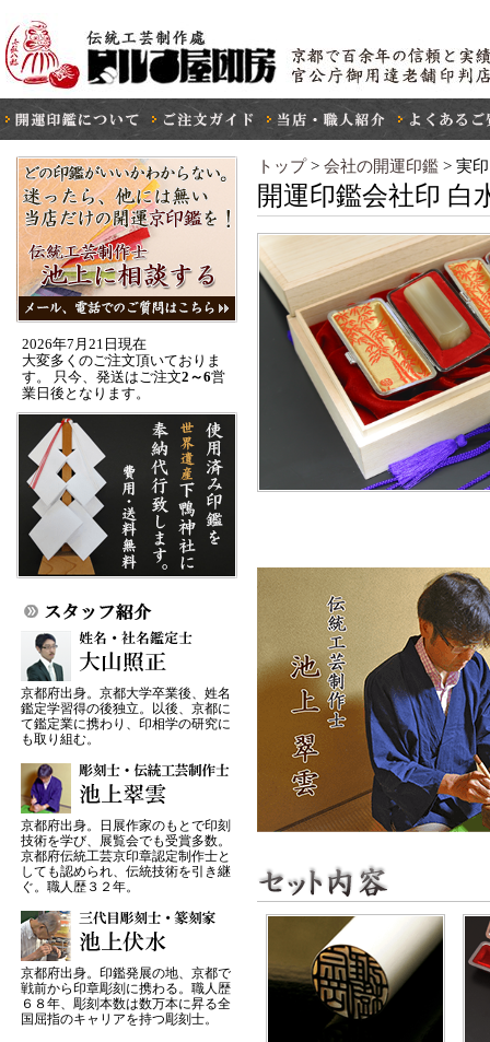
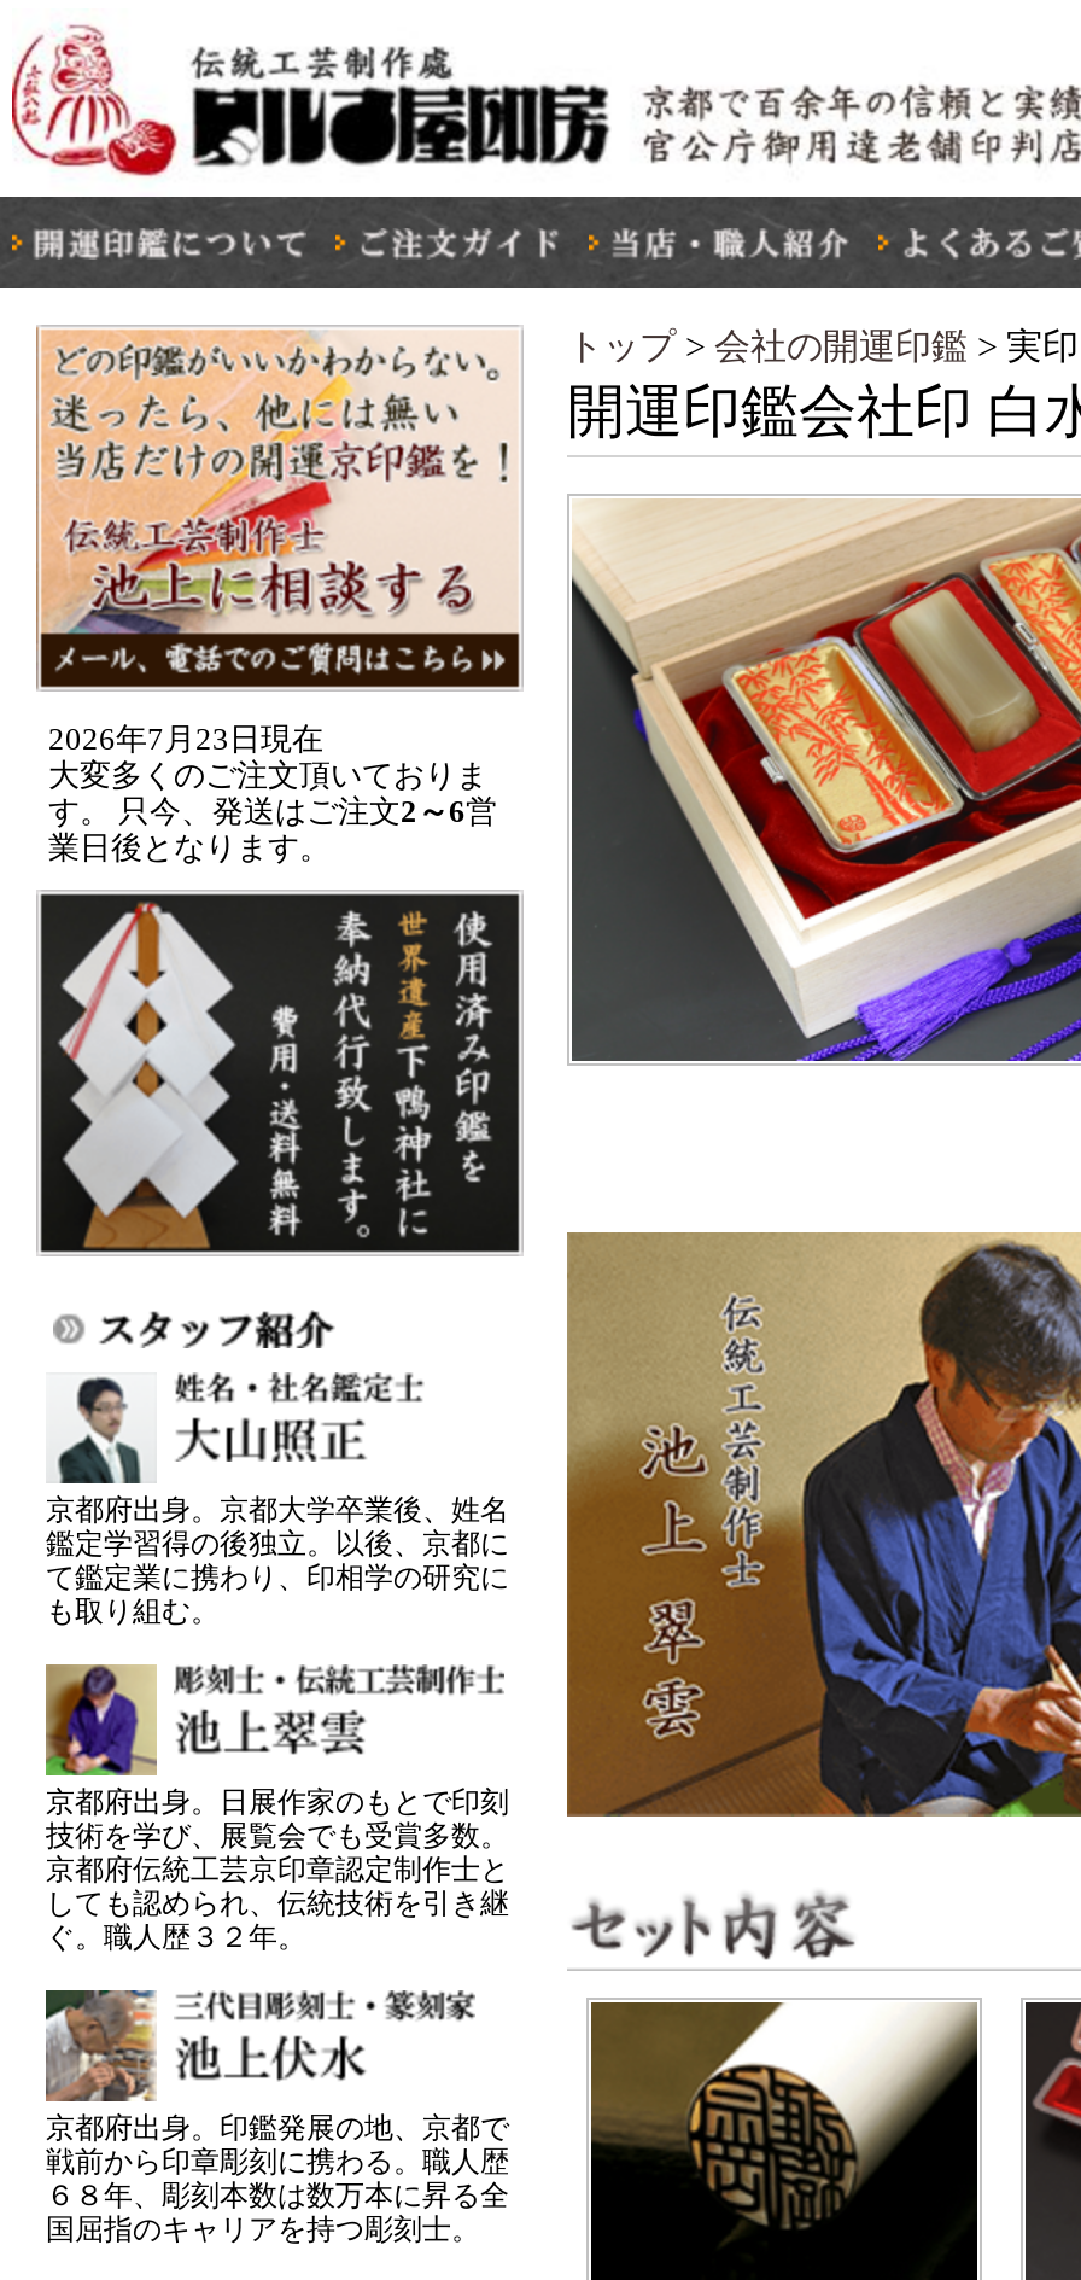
- 2026年7月21日現在
+ 2026年7月23日現在
